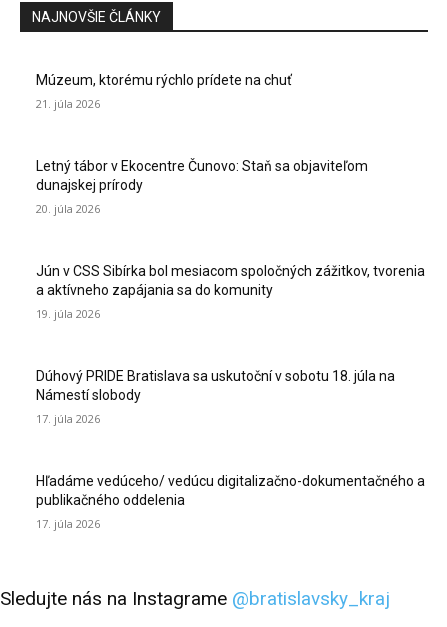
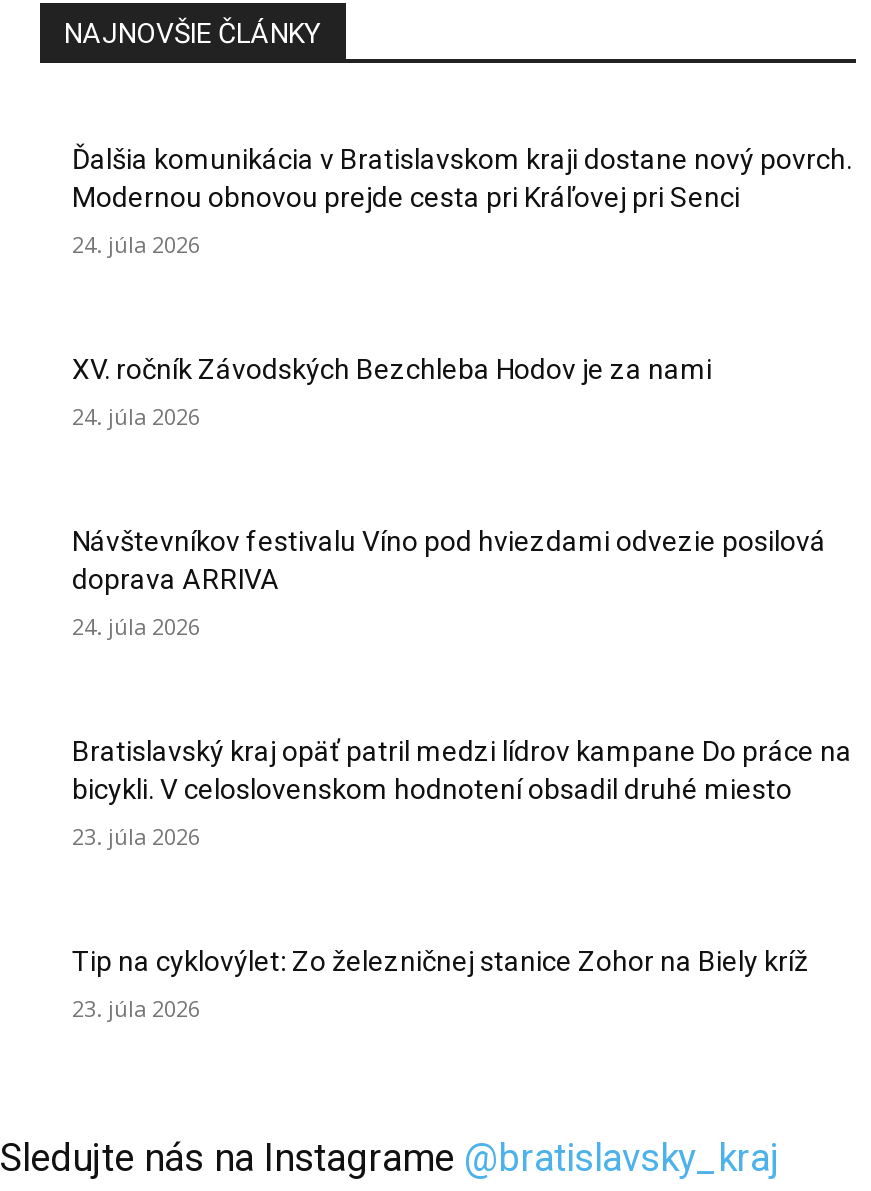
- Múzeum, ktorému rýchlo prídete na chuť
+ Ďalšia komunikácia v Bratislavskom kraji dostane nový povrch.
+ Modernou obnovou prejde cesta pri Kráľovej pri Senci

- 21. júla 2026
+ 24. júla 2026

- Letný tábor v Ekocentre Čunovo: Staň sa objaviteľom
- dunajskej prírody
+ XV. ročník Závodských Bezchleba Hodov je za nami

- 20. júla 2026
+ 24. júla 2026

- Jún v CSS Sibírka bol mesiacom spoločných zážitkov, tvorenia
- a aktívneho zapájania sa do komunity
+ Návštevníkov festivalu Víno pod hviezdami odvezie posilová
+ doprava ARRIVA

- 19. júla 2026
+ 24. júla 2026

- Dúhový PRIDE Bratislava sa uskutoční v sobotu 18. júla na
- Námestí slobody
+ Bratislavský kraj opäť patril medzi lídrov kampane Do práce na
+ bicykli. V celoslovenskom hodnotení obsadil druhé miesto

- 17. júla 2026
+ 23. júla 2026

- Hľadáme vedúceho/ vedúcu digitalizačno-dokumentačného a
- publikačného oddelenia
+ Tip na cyklovýlet: Zo železničnej stanice Zohor na Biely kríž

- 17. júla 2026
+ 23. júla 2026
